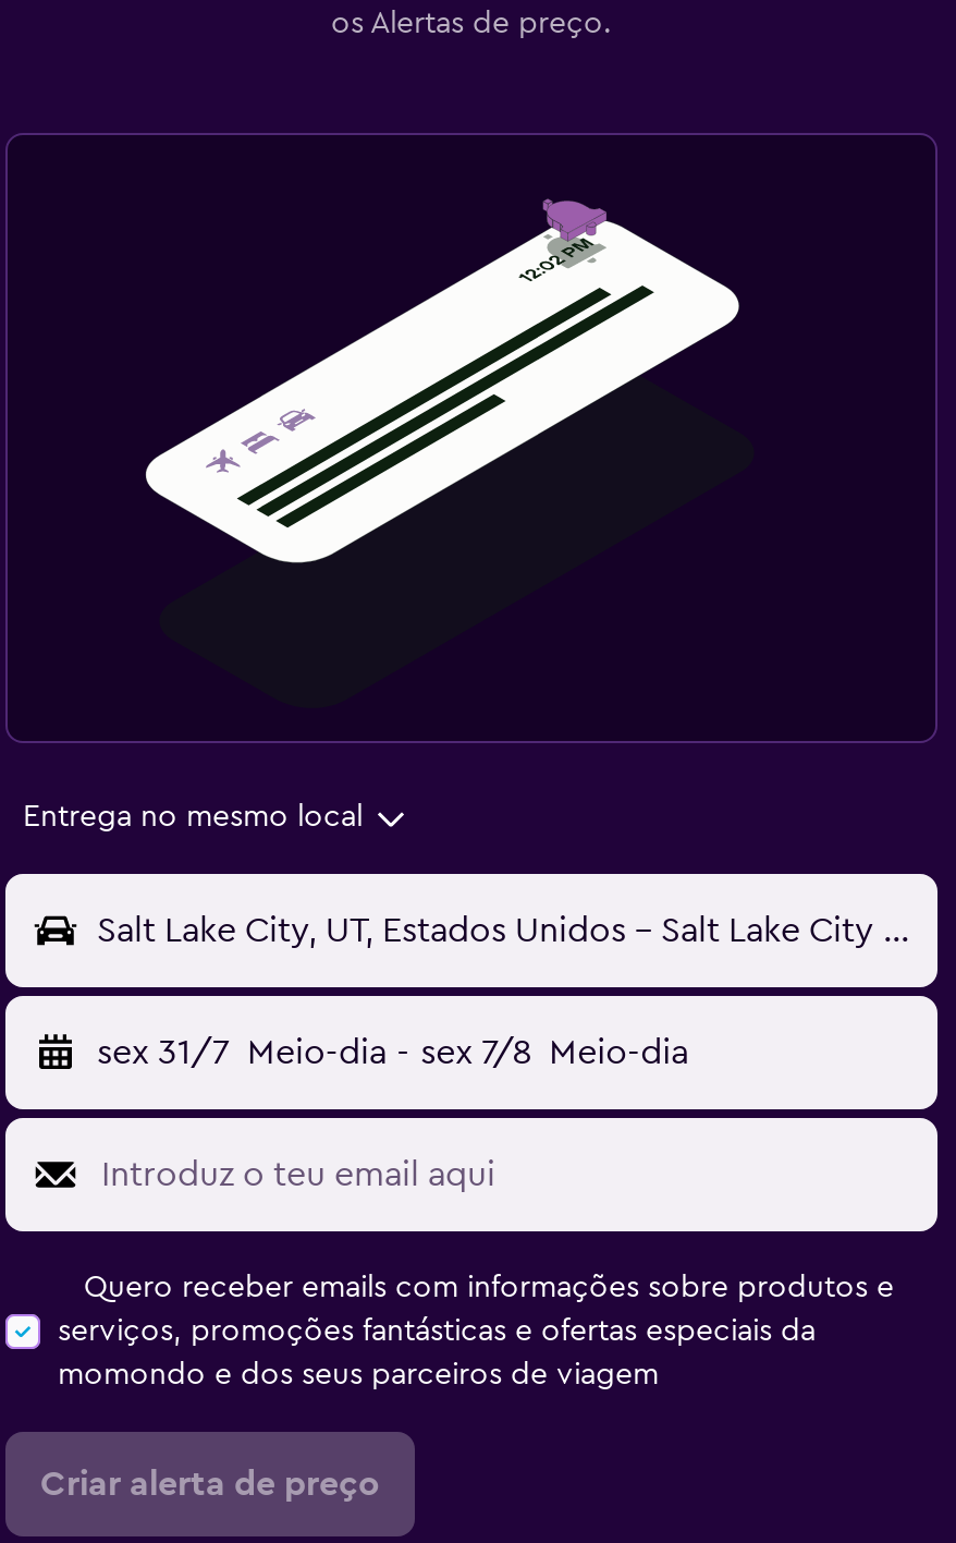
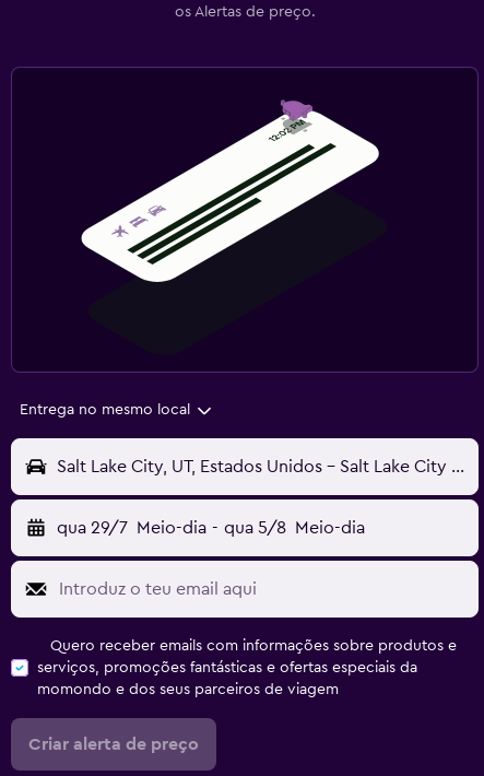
- sex 31/7 Meio-dia - sex 7/8 Meio-dia
+ qua 29/7 Meio-dia - qua 5/8 Meio-dia
